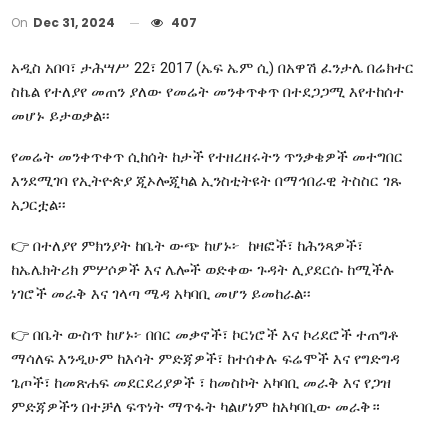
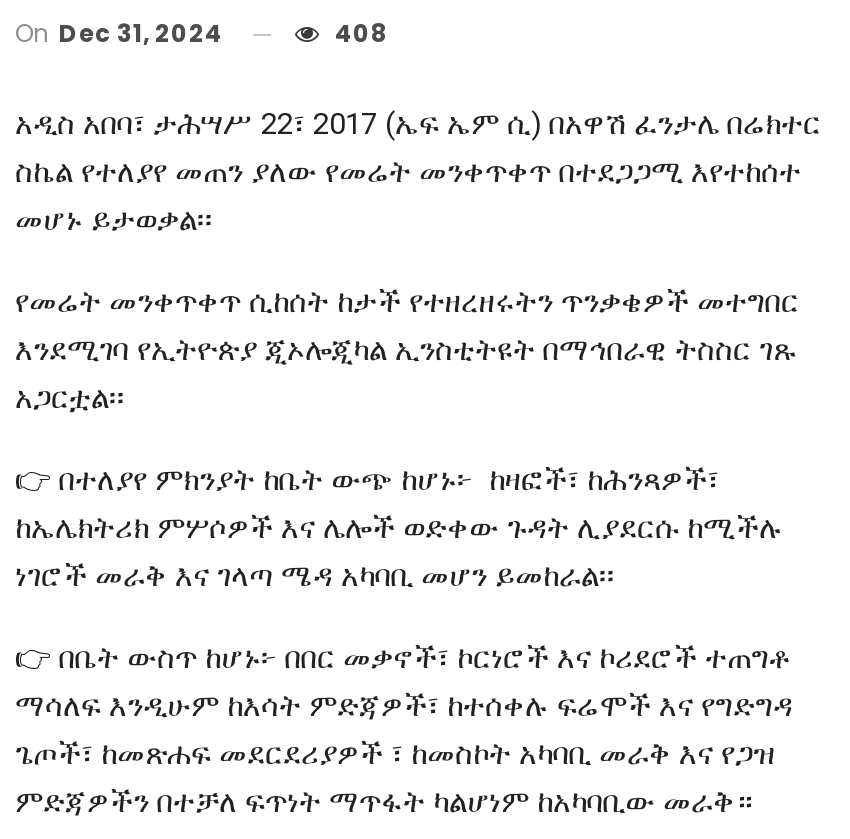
- 407
+ 408
